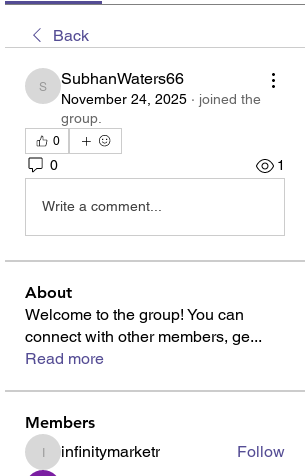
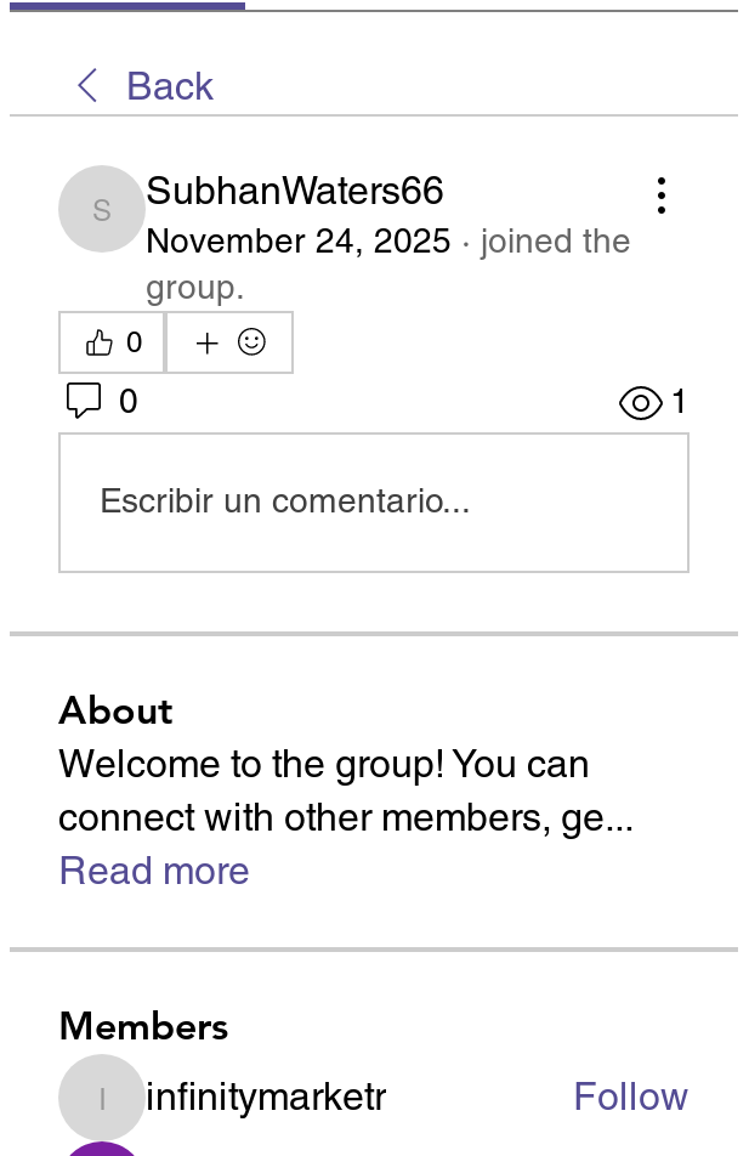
- Write a comment...
+ Escribir un comentario...
